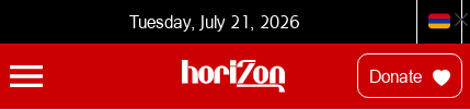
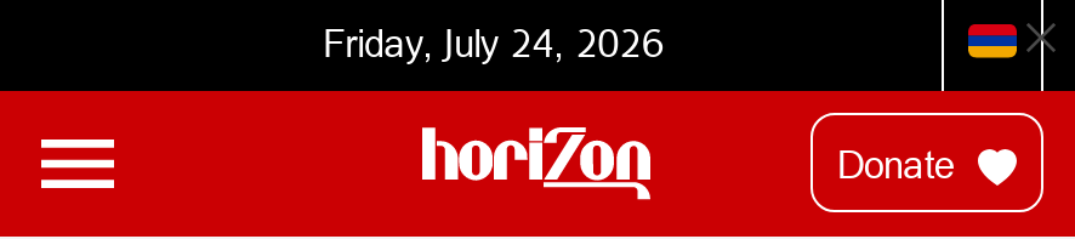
- Tuesday, July 21, 2026
+ Friday, July 24, 2026
